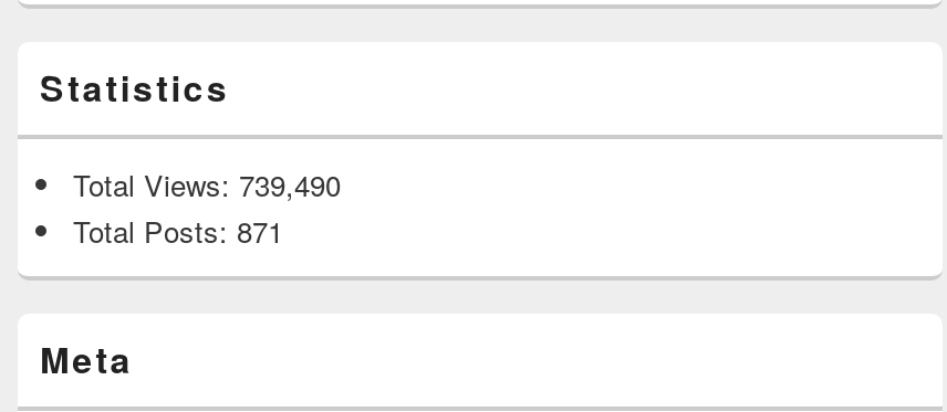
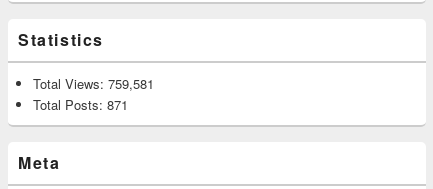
- Total Views: 739,490
+ Total Views: 759,581
